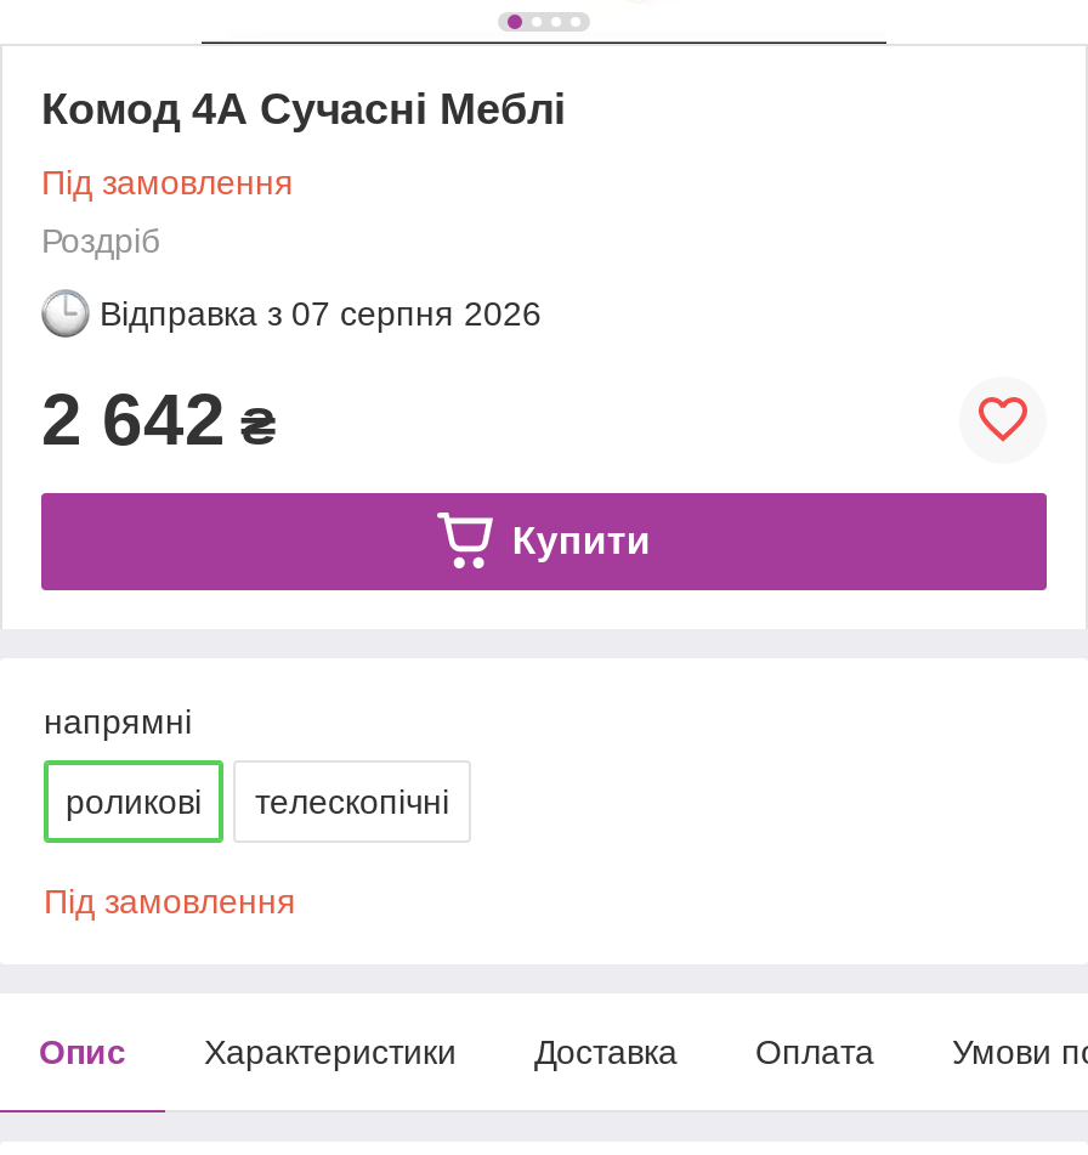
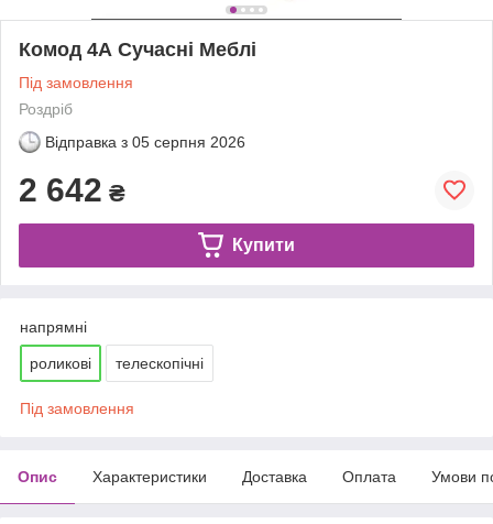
- Відправка з 07 серпня 2026
+ Відправка з 05 серпня 2026
